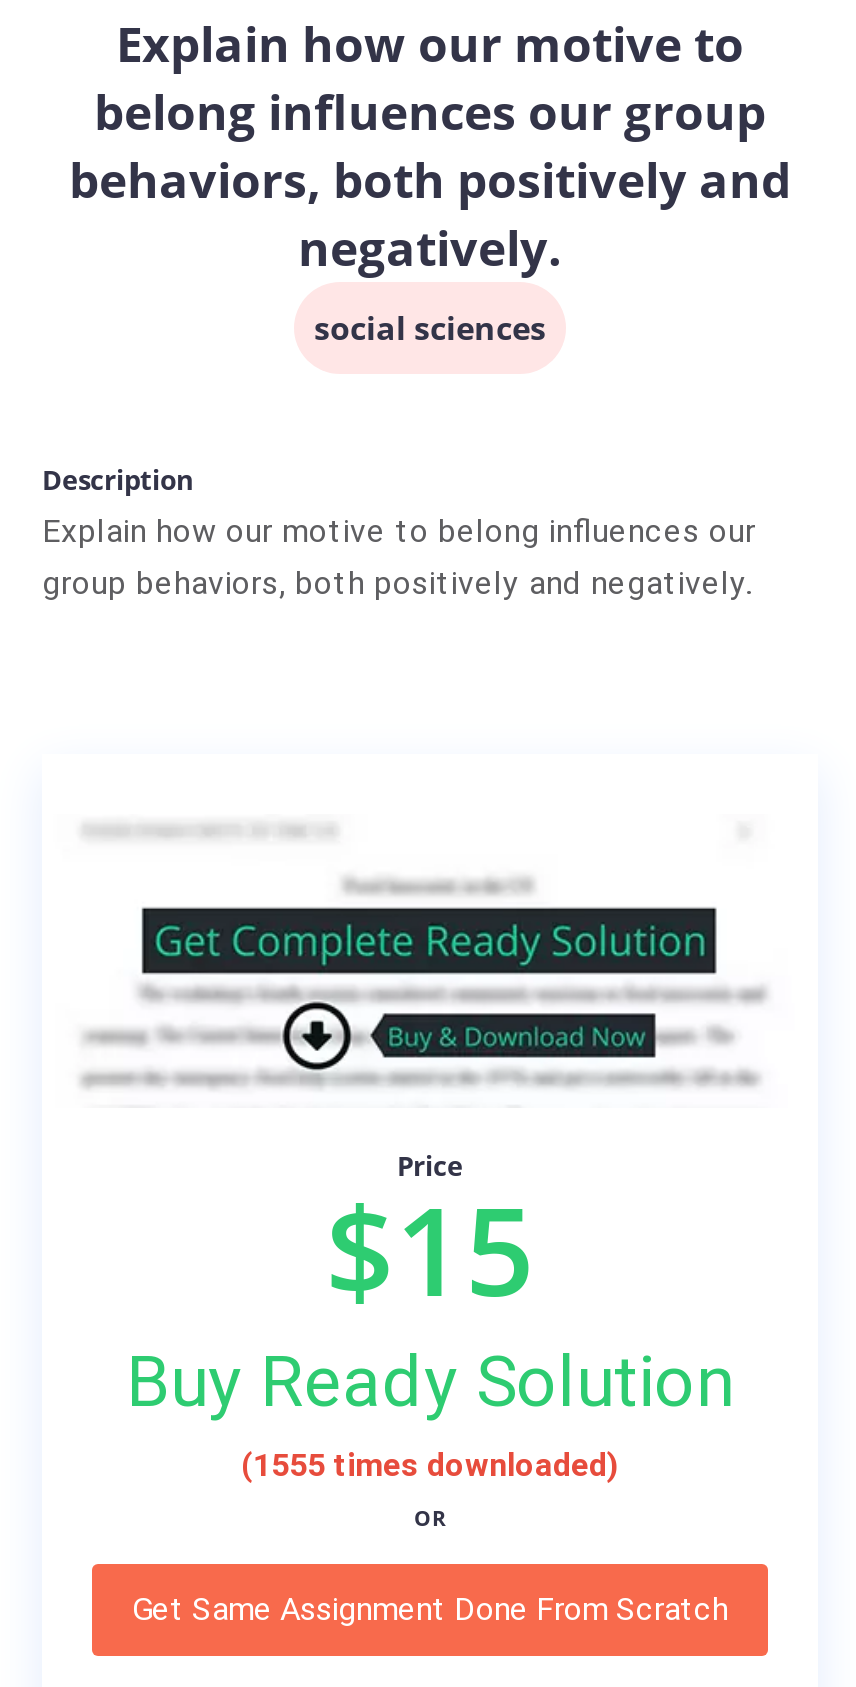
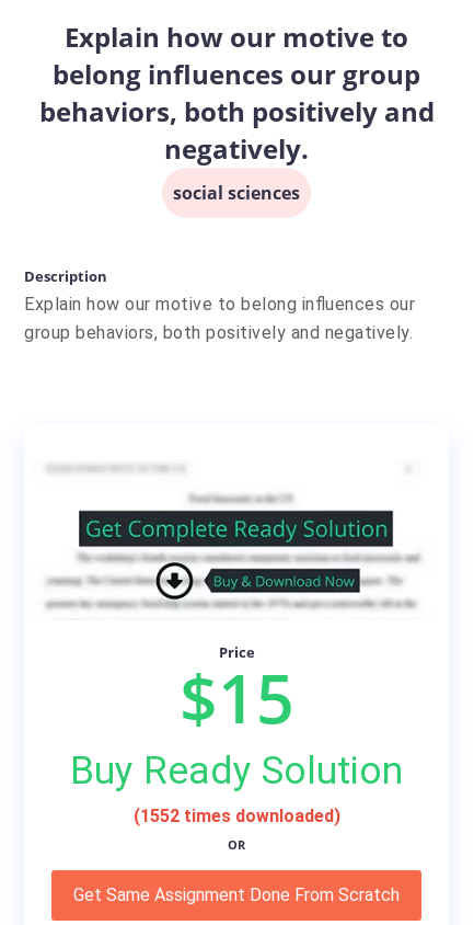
- (1555 times downloaded)
+ (1552 times downloaded)
